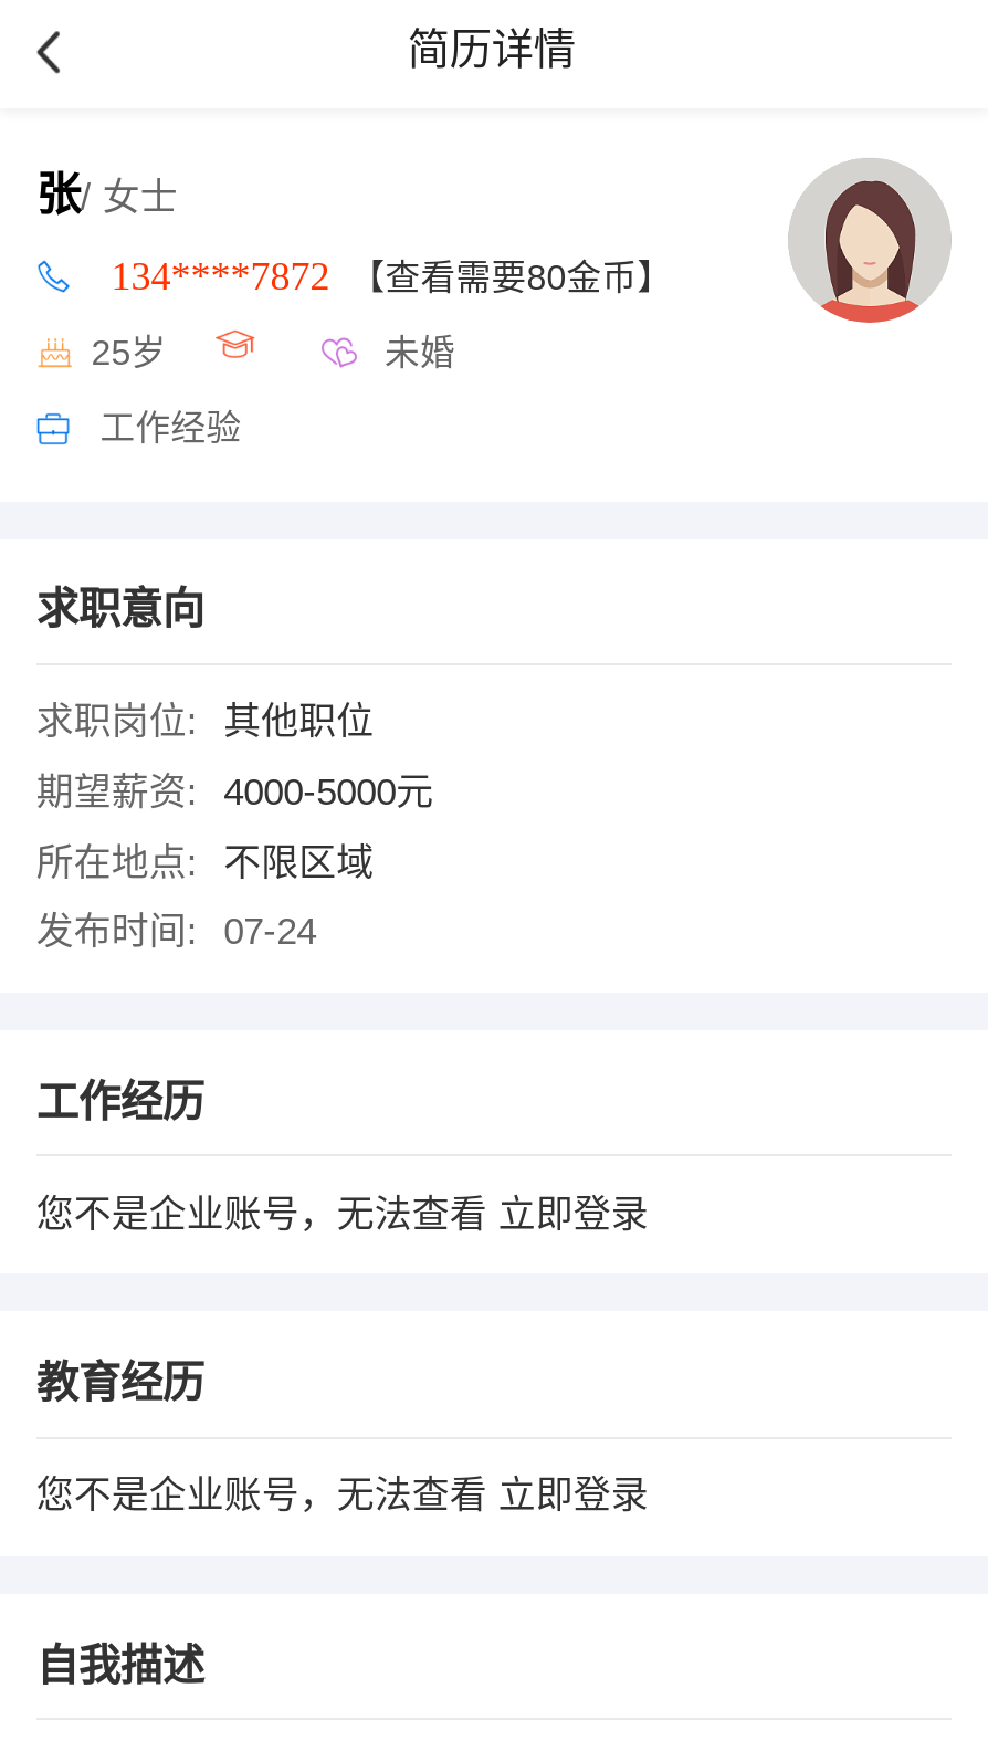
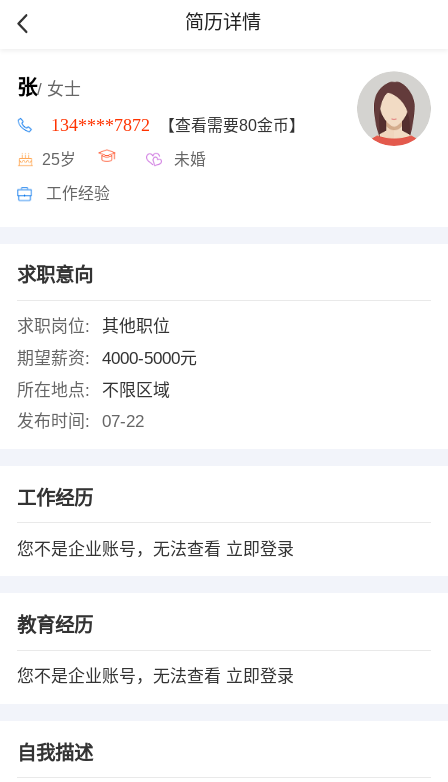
- 发布时间: 07-24
+ 发布时间: 07-22
